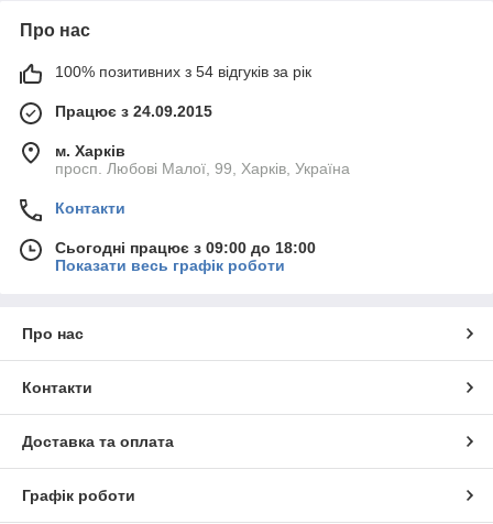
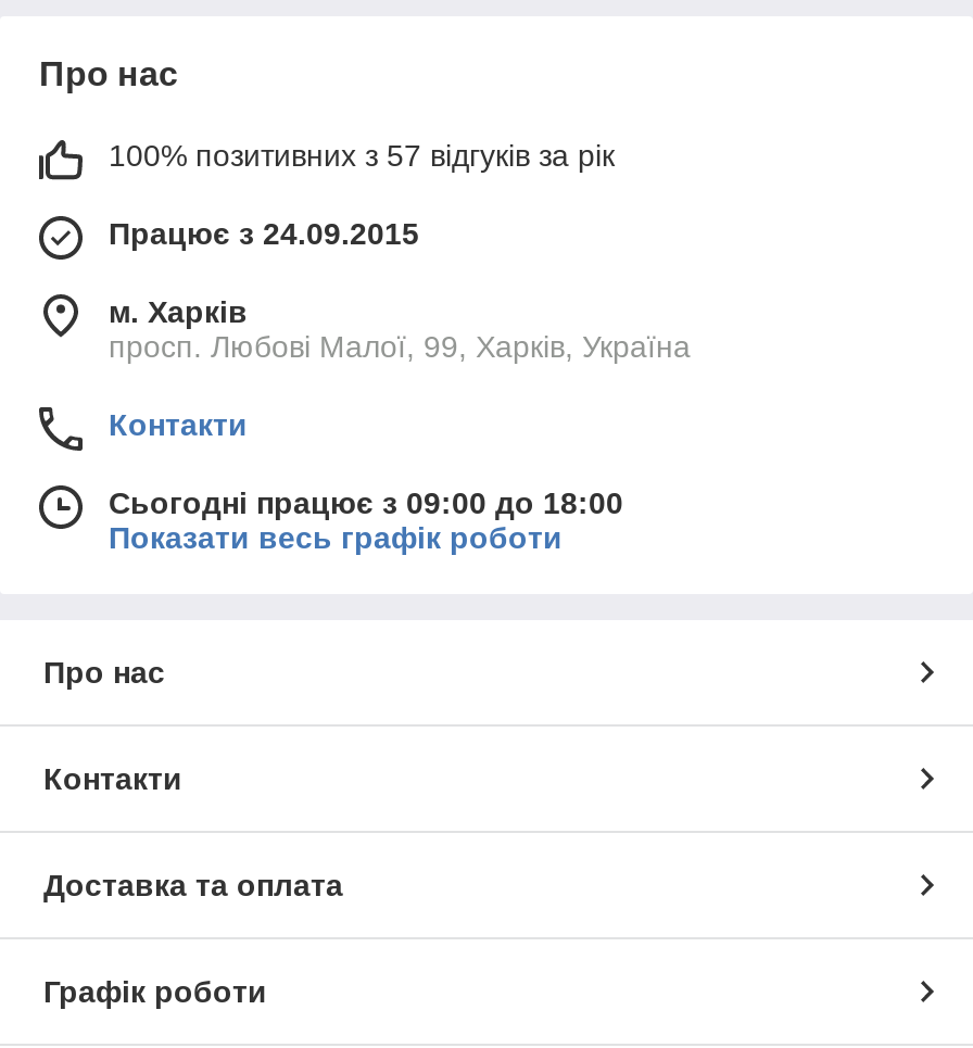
- 100% позитивних з 54 відгуків за рік
+ 100% позитивних з 57 відгуків за рік
